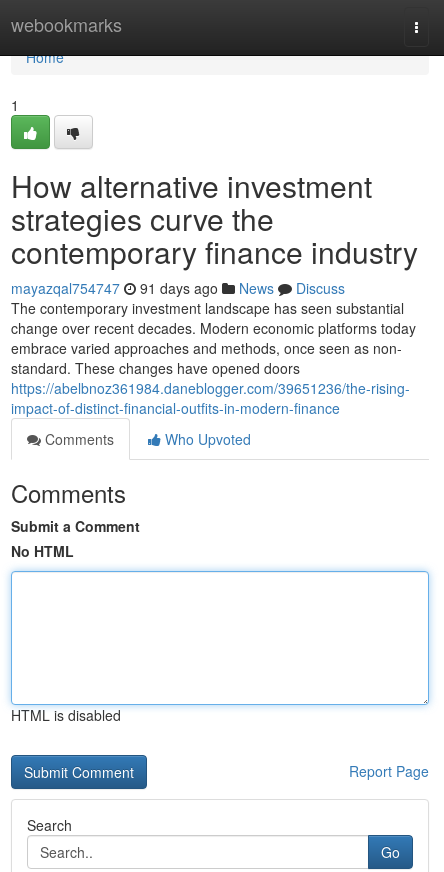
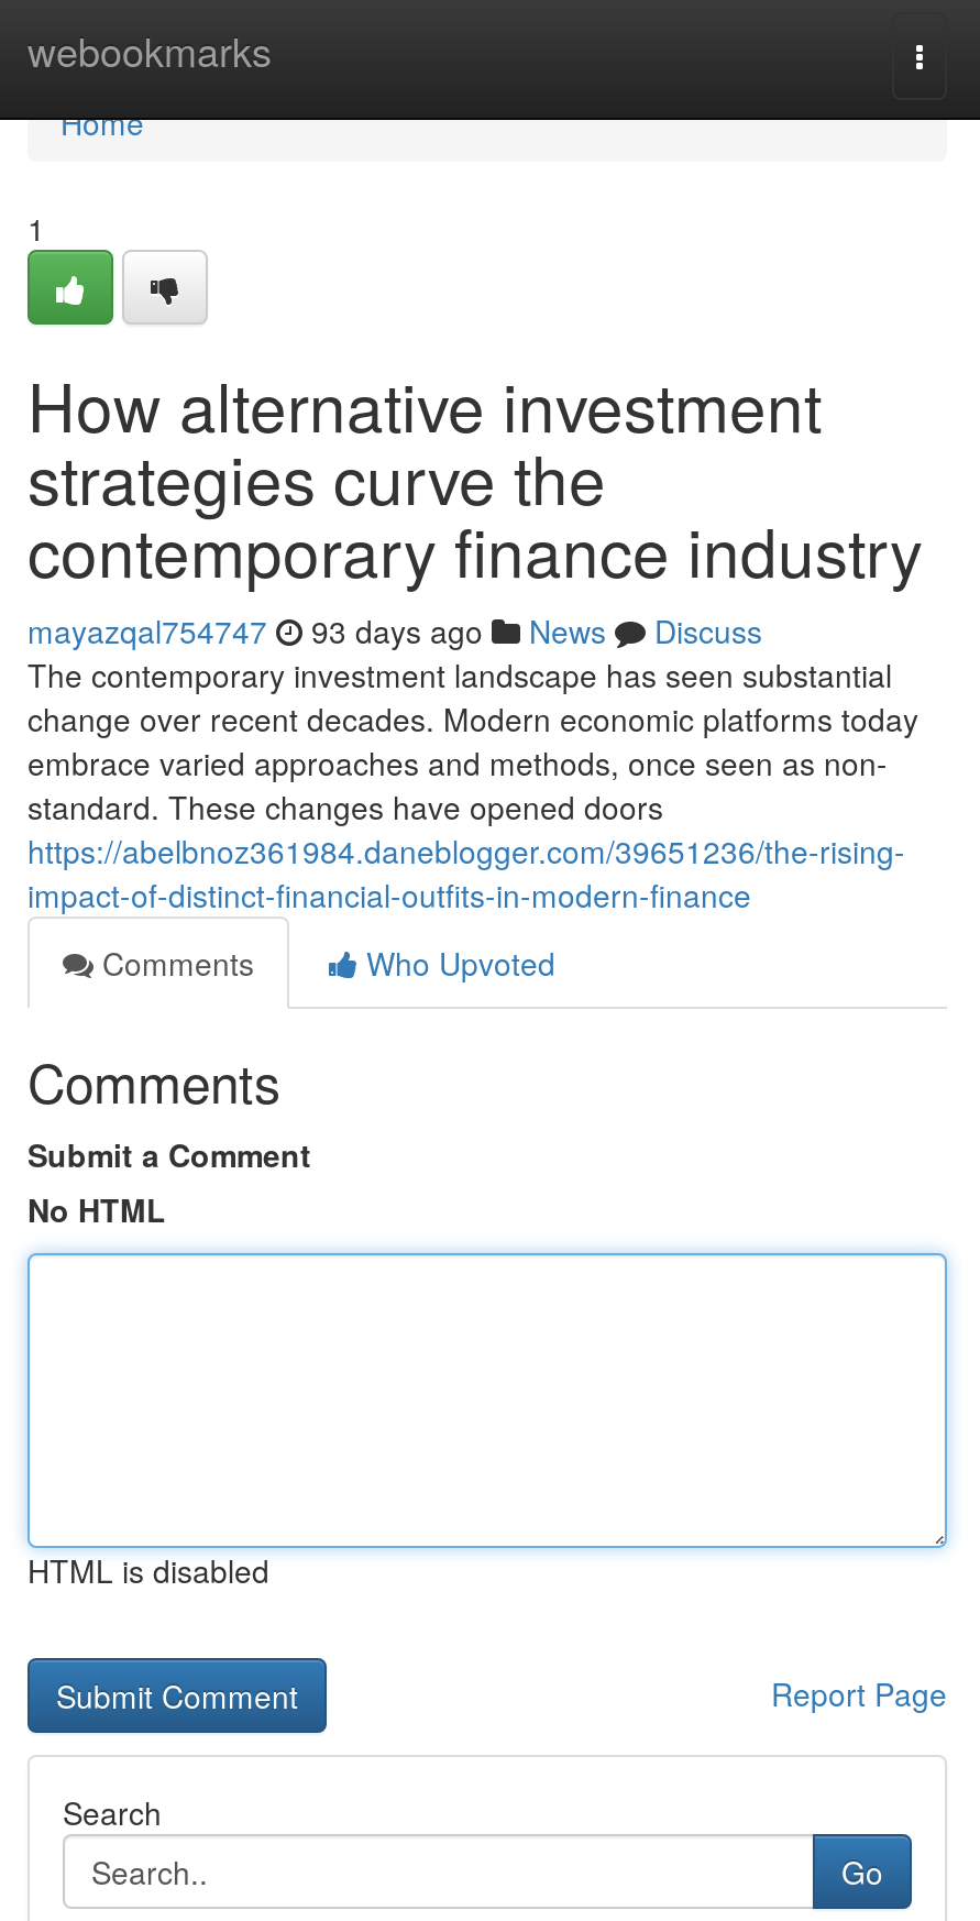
- mayazqal754747 91 days ago News Discuss
+ mayazqal754747 93 days ago News Discuss
